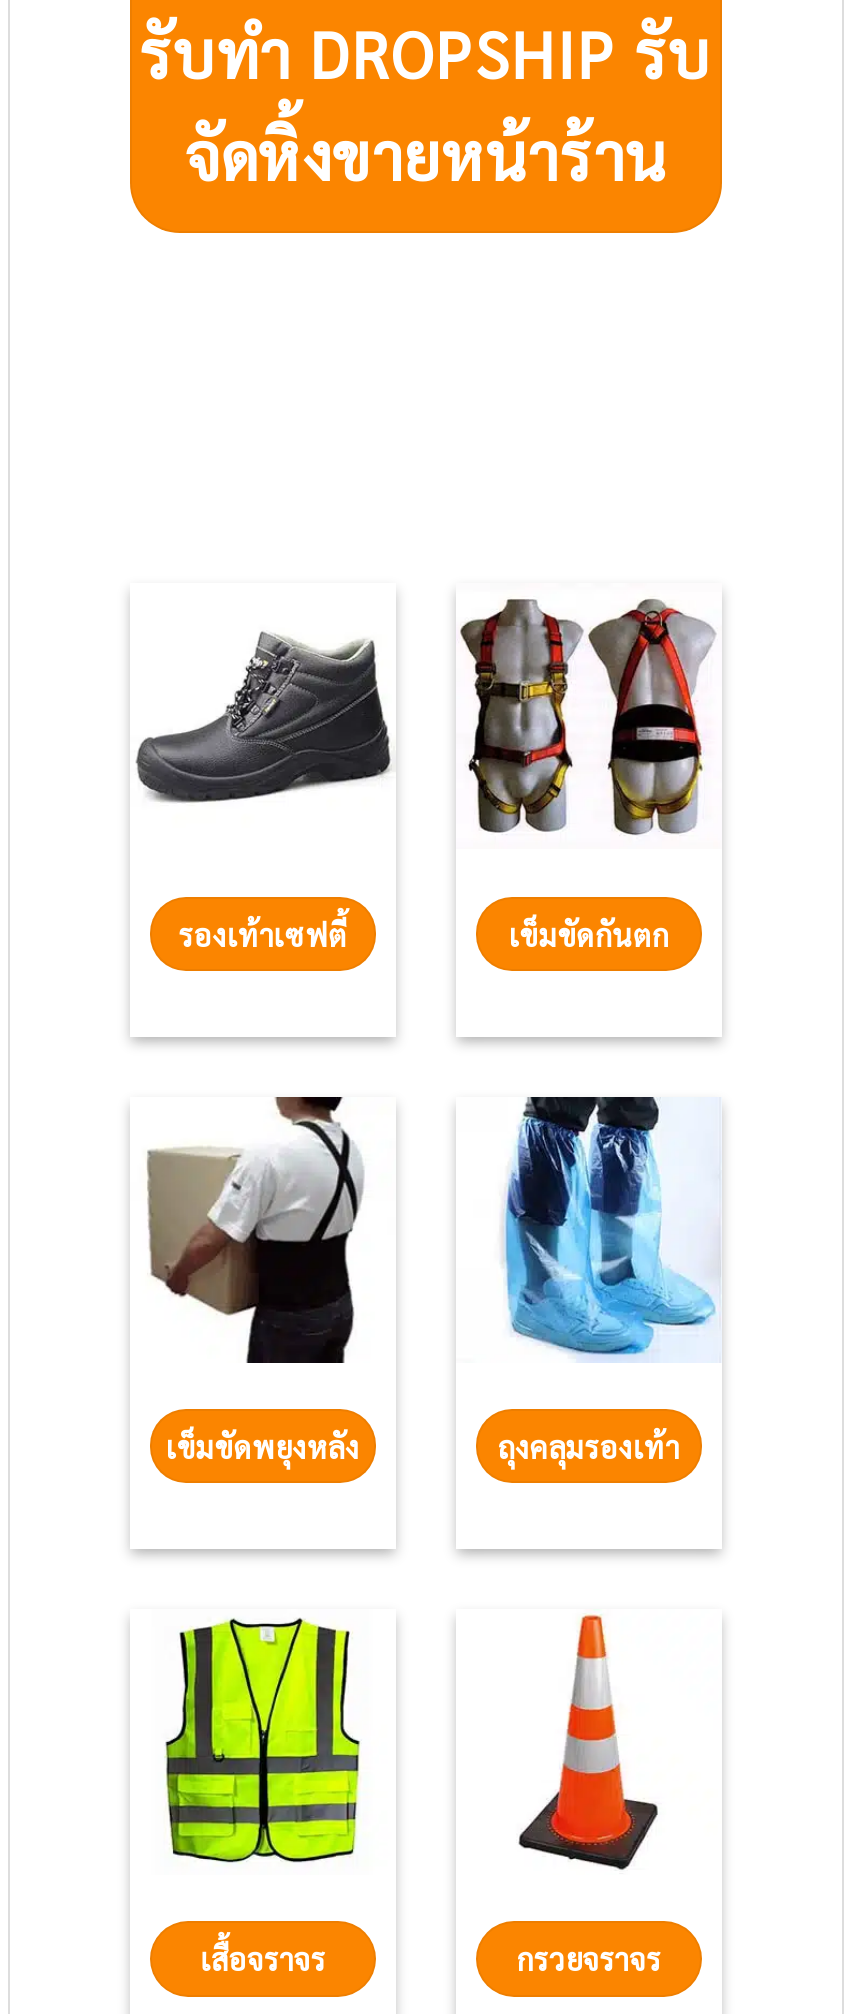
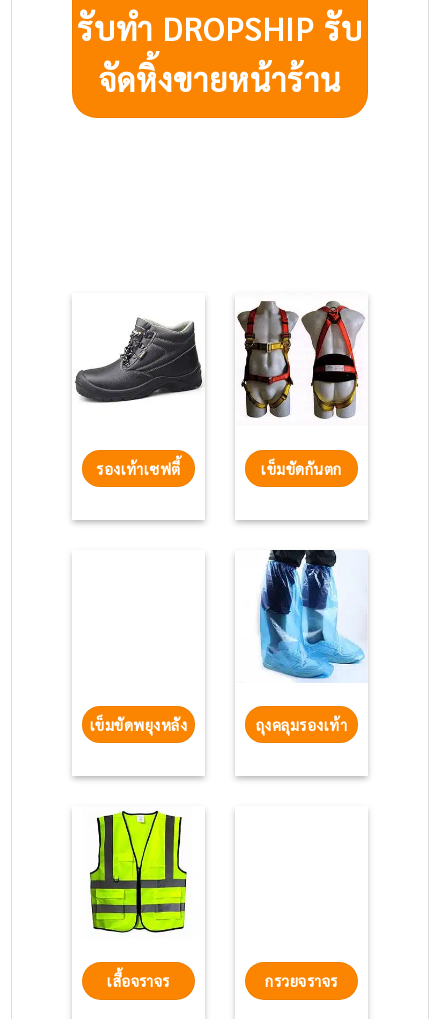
- [image]

- [image]
